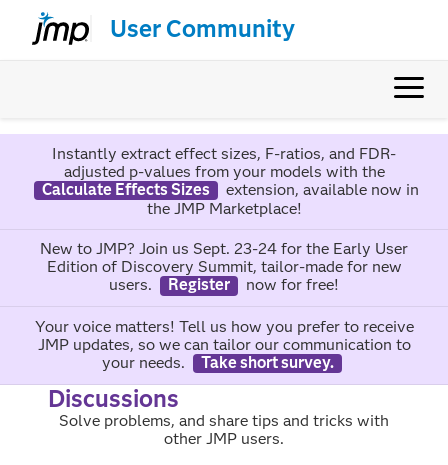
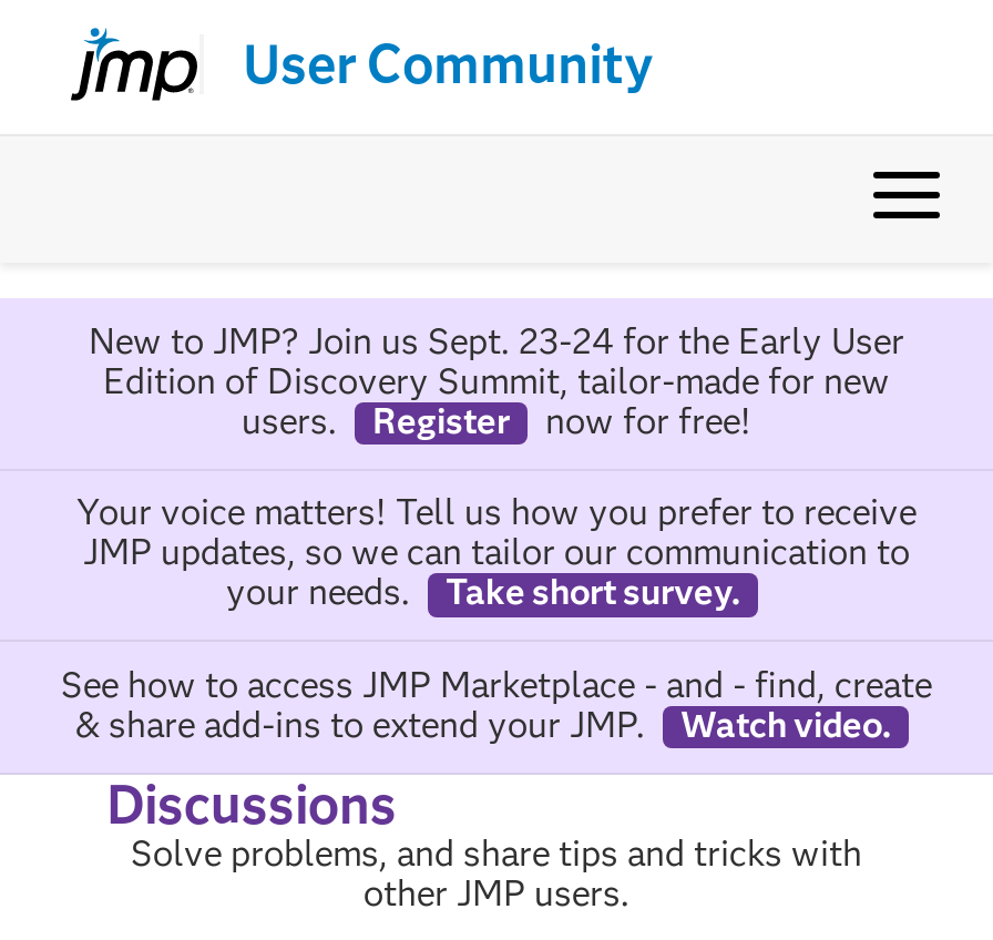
- Instantly extract effect sizes, F-ratios, and FDR-
- adjusted p-values from your models with the
- Calculate Effects Sizes
- extension, available now in
- the JMP Marketplace!

moved up: New to JMP? Join us Sept. 23-24 for the Early User | Edition of Discovery Summit, tailor-made for new | users. | ... | your needs. | Take short survey.

+ See how to access JMP Marketplace - and - find, create
+ & share add-ins to extend your JMP.
+ Watch video.
